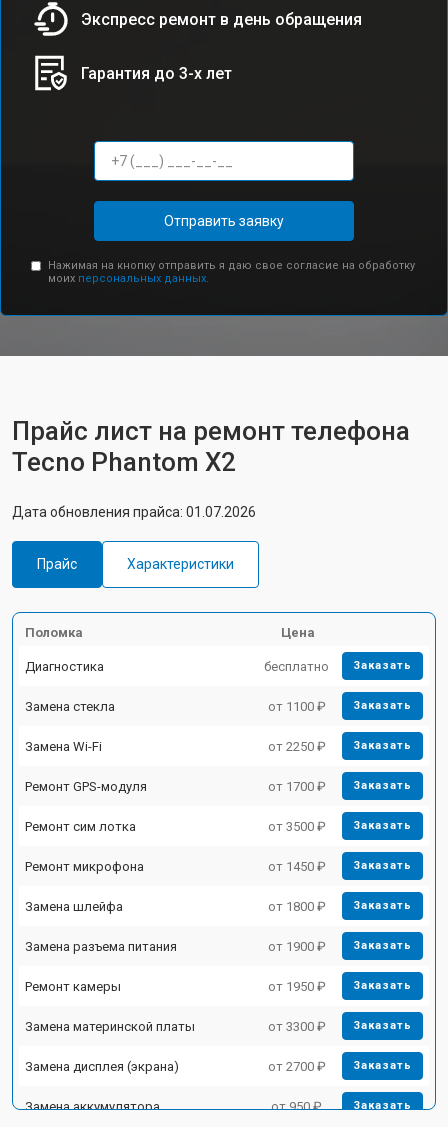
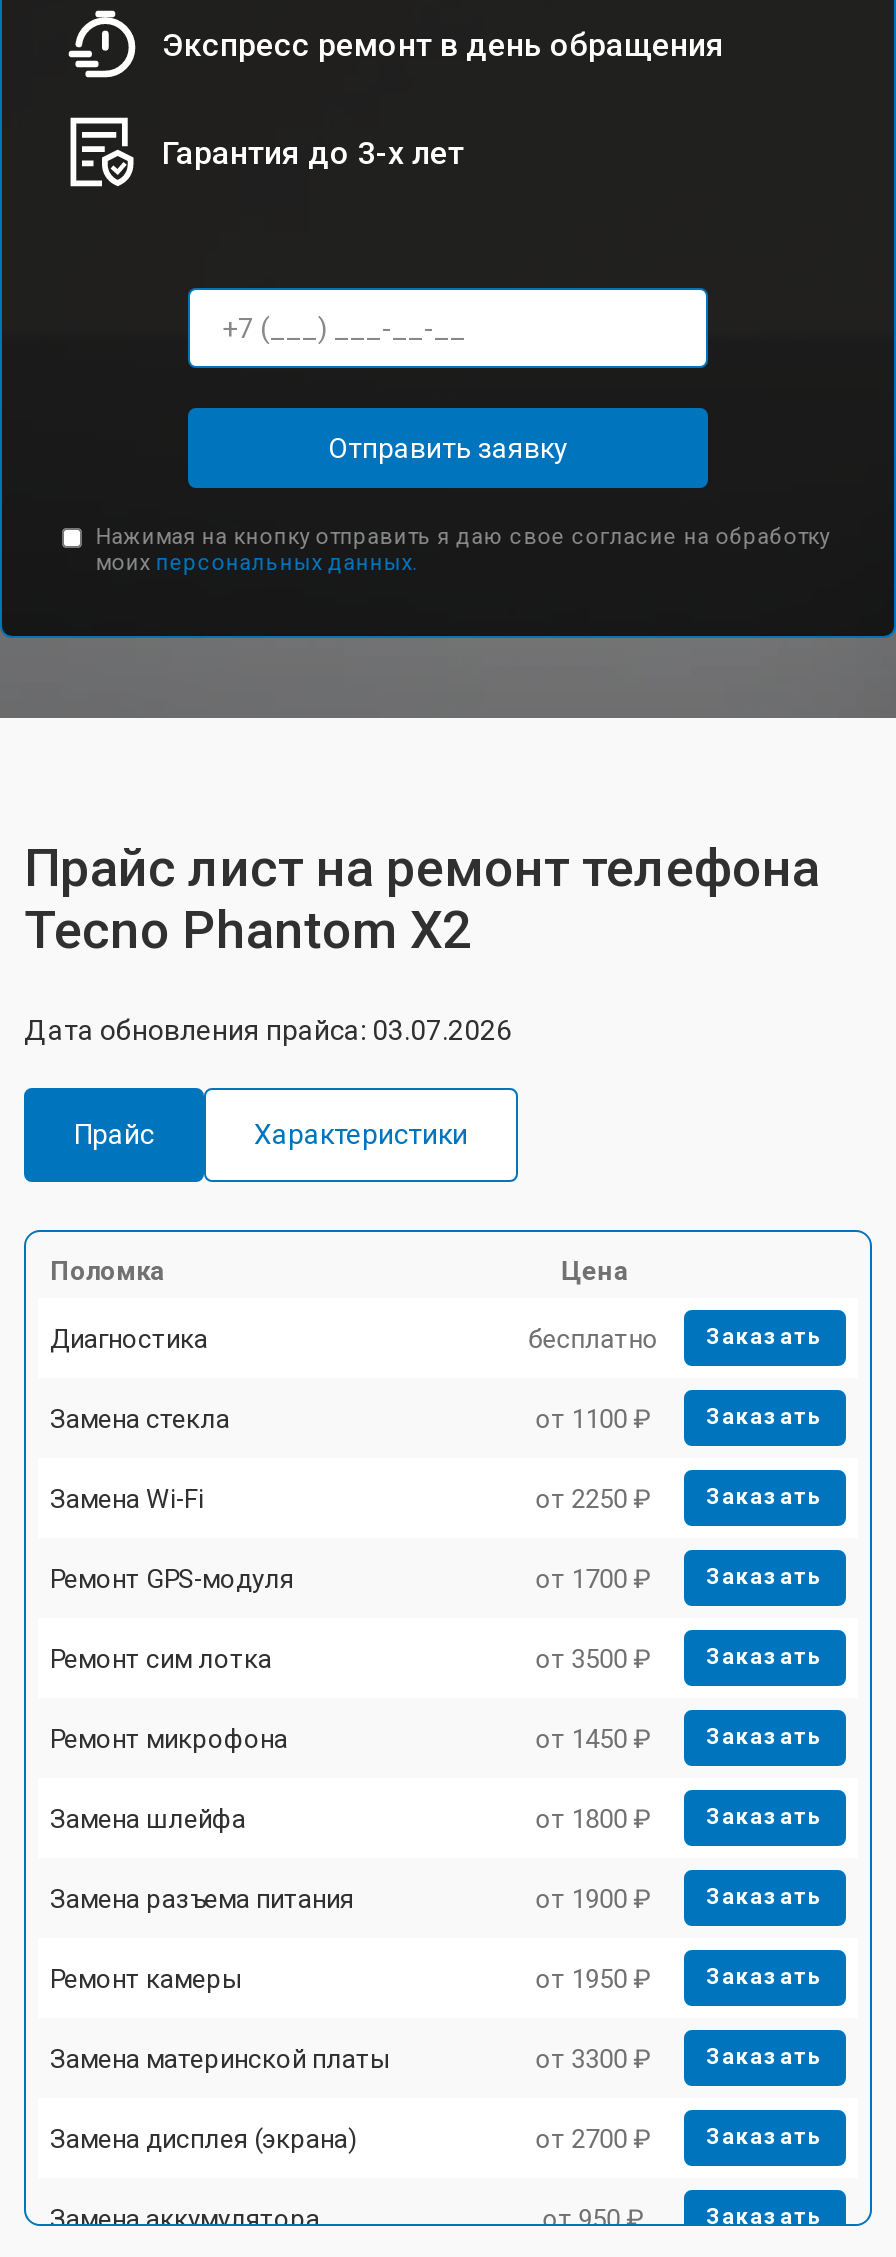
- Дата обновления прайса: 01.07.2026
+ Дата обновления прайса: 03.07.2026
